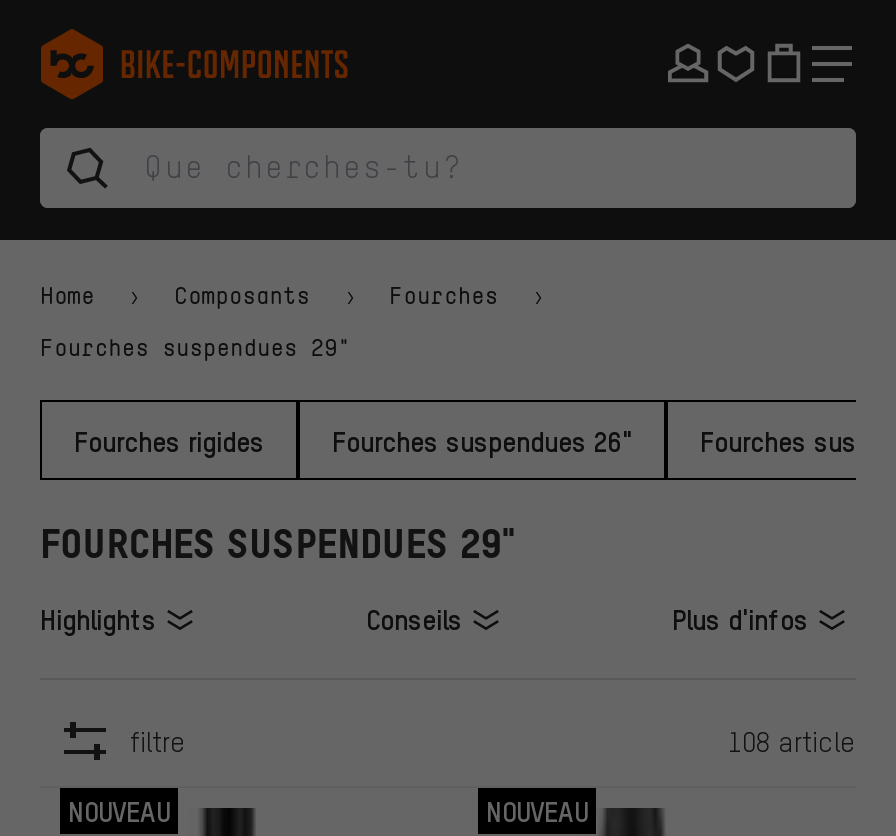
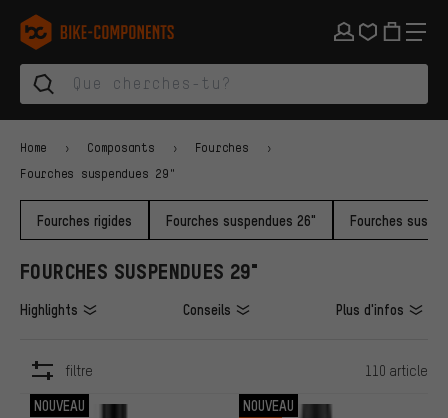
- 108 article
+ 110 article
